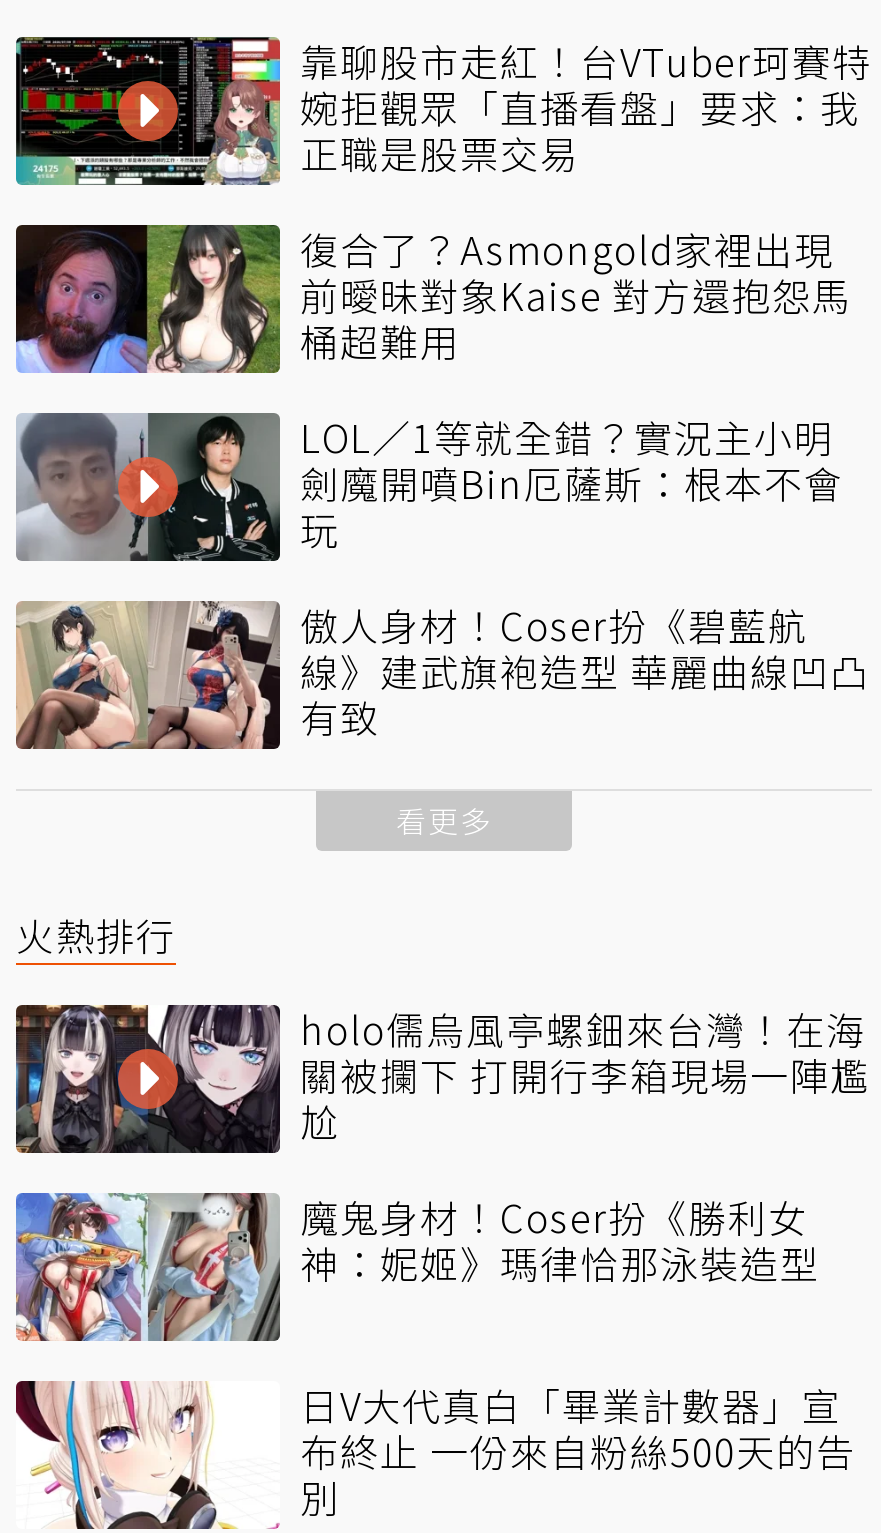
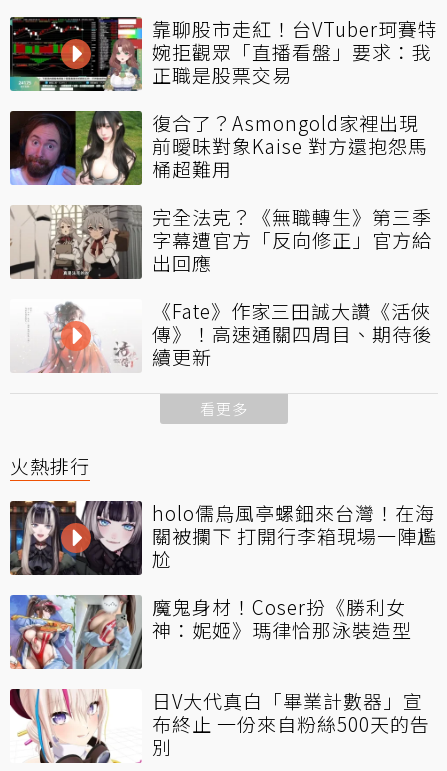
- [image]
- LOL／1等就全錯？實況主小明
- 劍魔開噴Bin厄薩斯：根本不會
- 玩
+ [image]
+ 完全法克？《無職轉生》第三季
+ 字幕遭官方「反向修正」官方給
+ 出回應

- [image]
- 傲人身材！Coser扮《碧藍航
- 線》建武旗袍造型 華麗曲線凹凸
- 有致
+ [image]
+ 《Fate》作家三田誠大讚《活俠
+ 傳》！高速通關四周目、期待後
+ 續更新
